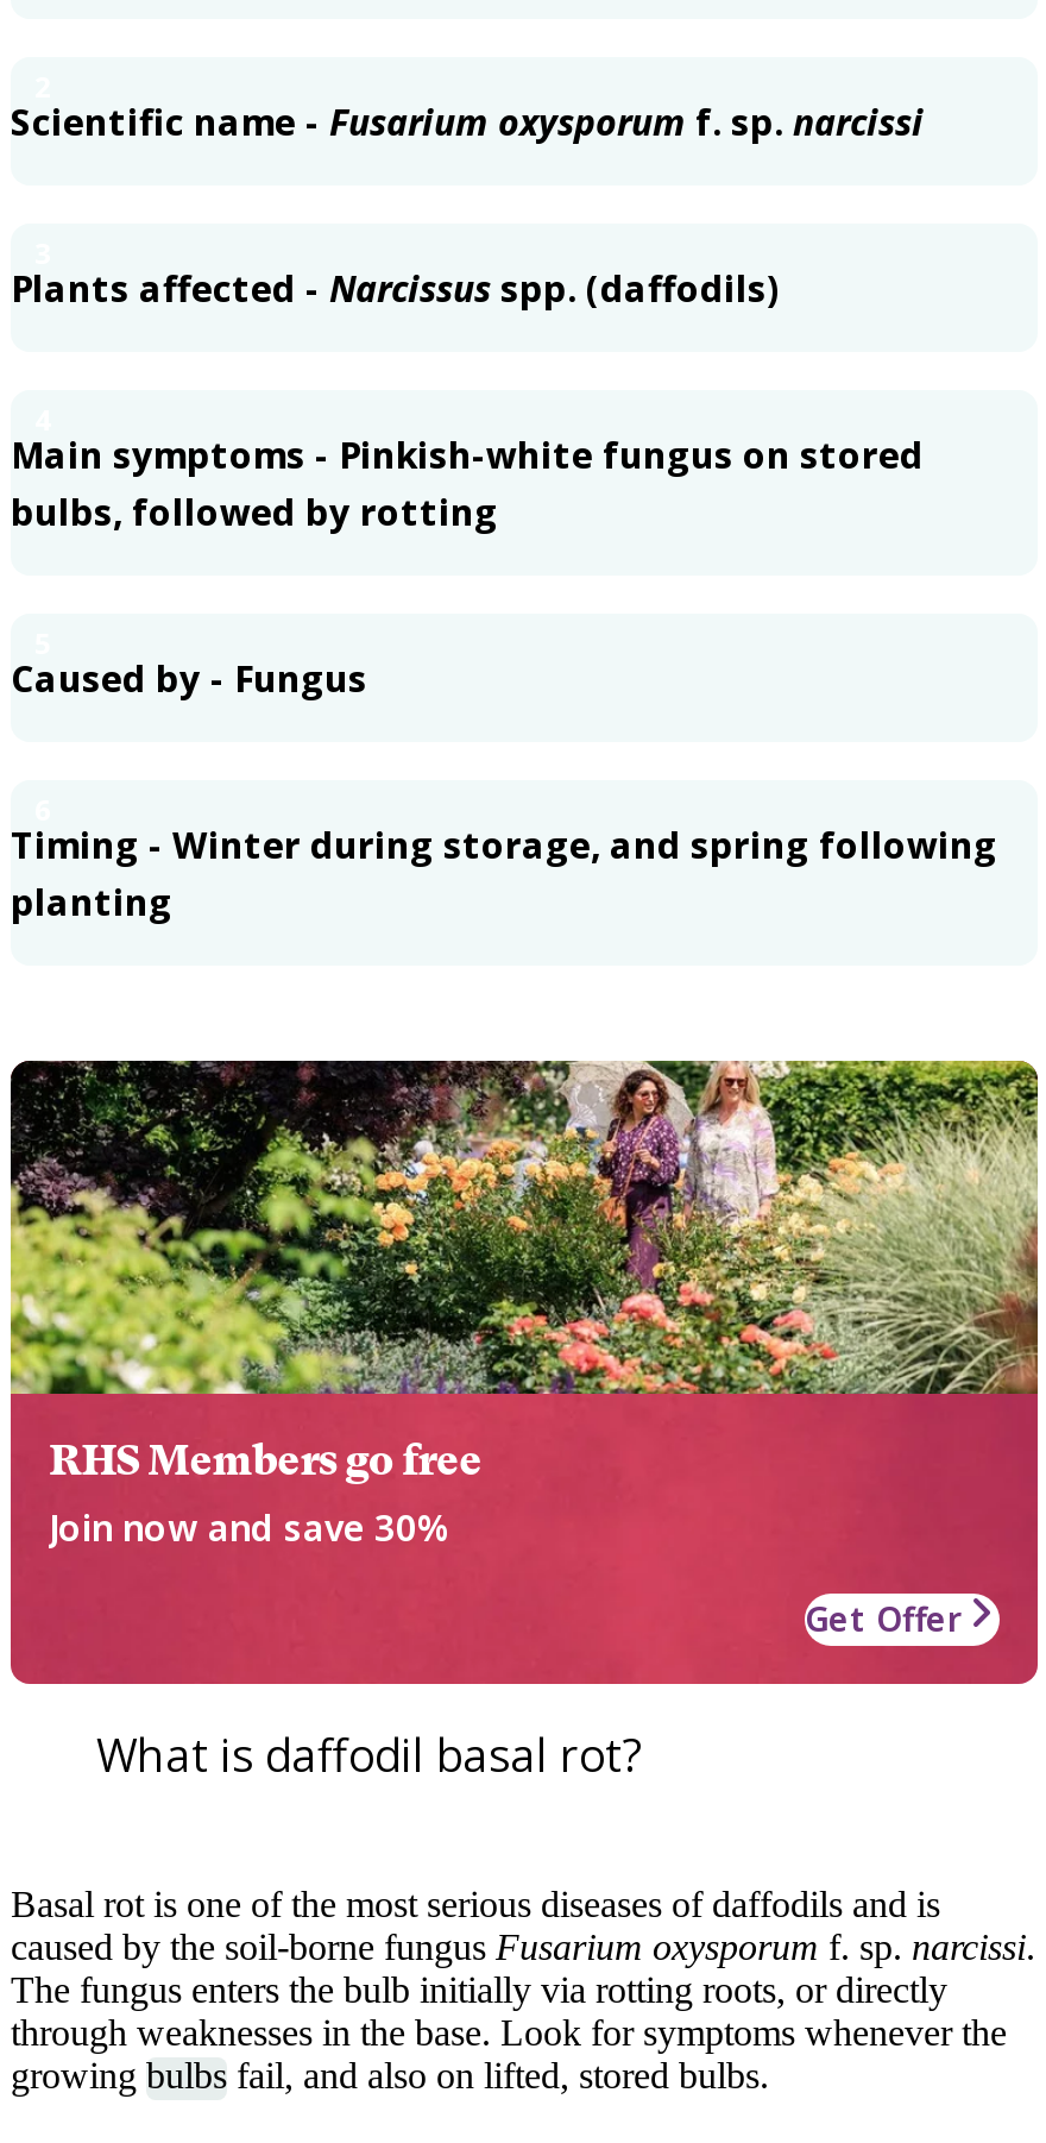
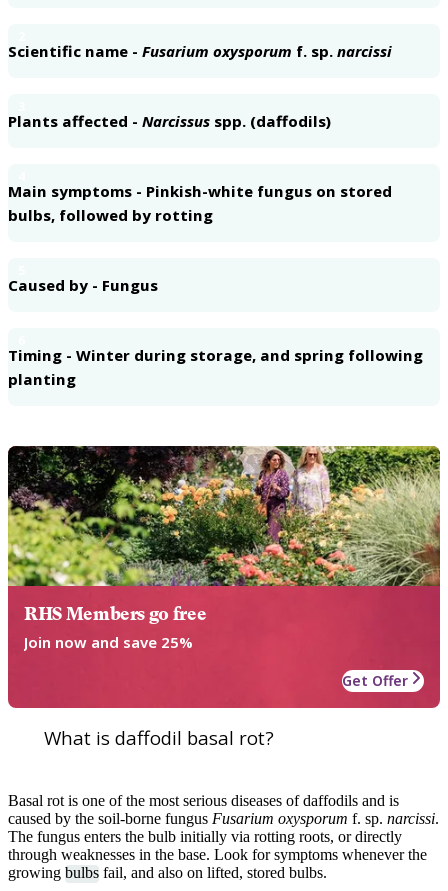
- Join now and save 30%
+ Join now and save 25%
